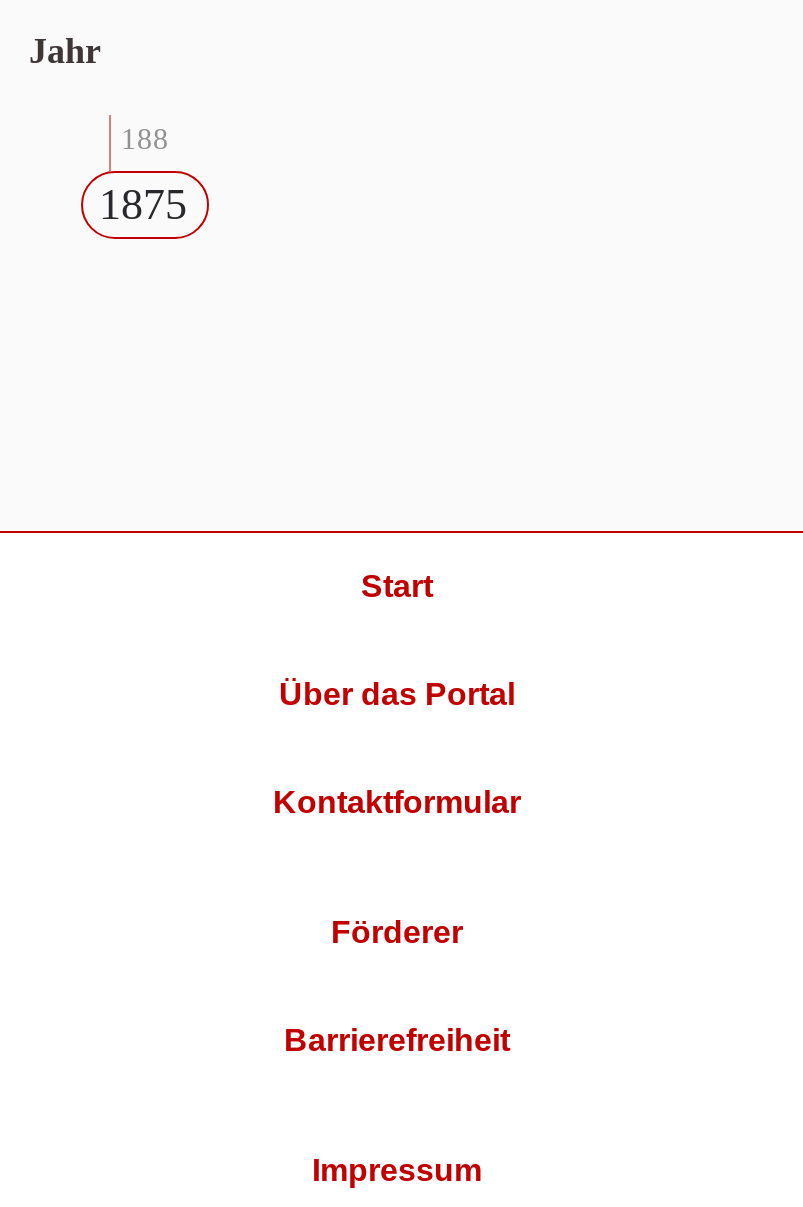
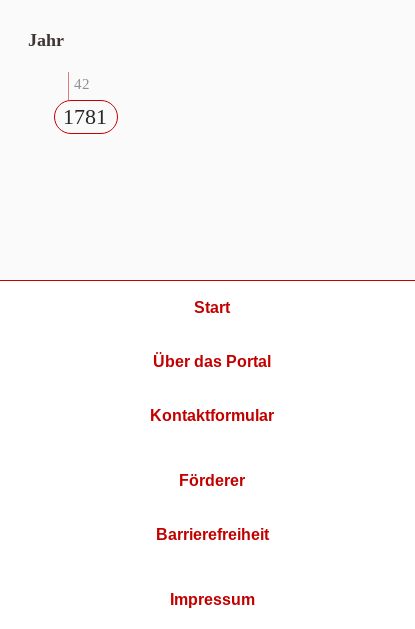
- 188
+ 42

- 1875
+ 1781
